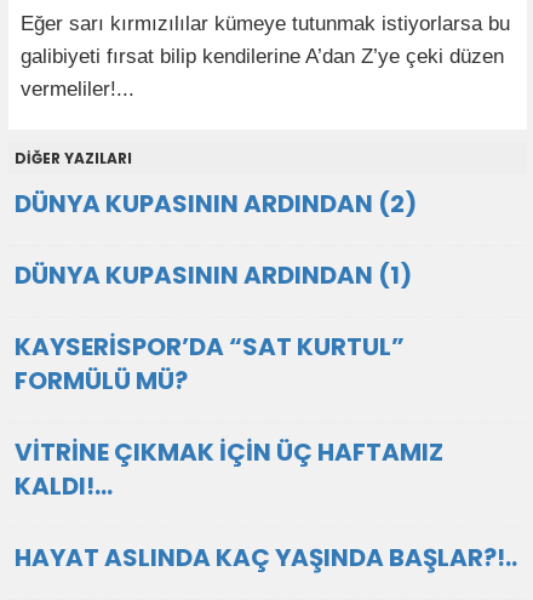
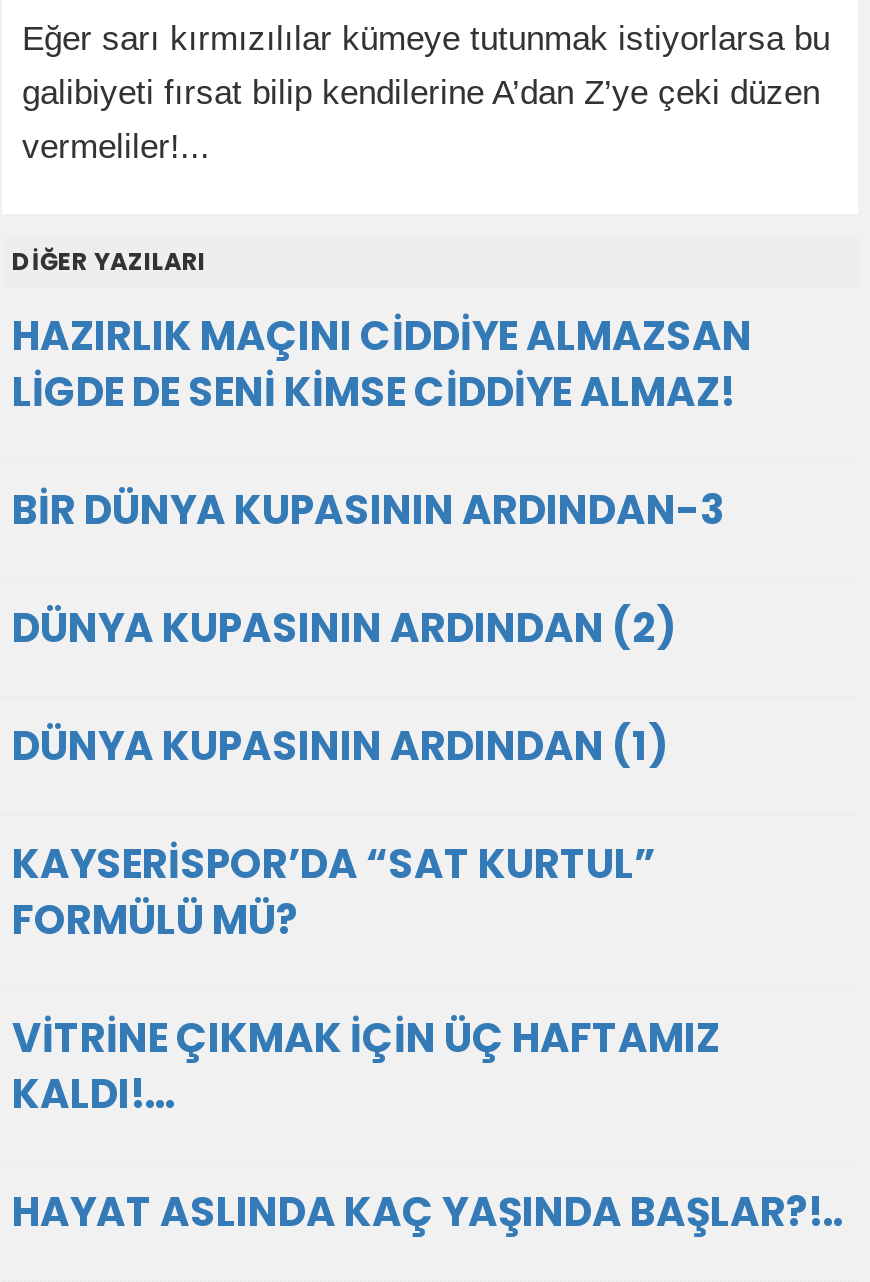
+ HAZIRLIK MAÇINI CİDDİYE ALMAZSAN
+ LİGDE DE SENİ KİMSE CİDDİYE ALMAZ!
+ BİR DÜNYA KUPASININ ARDINDAN-3
